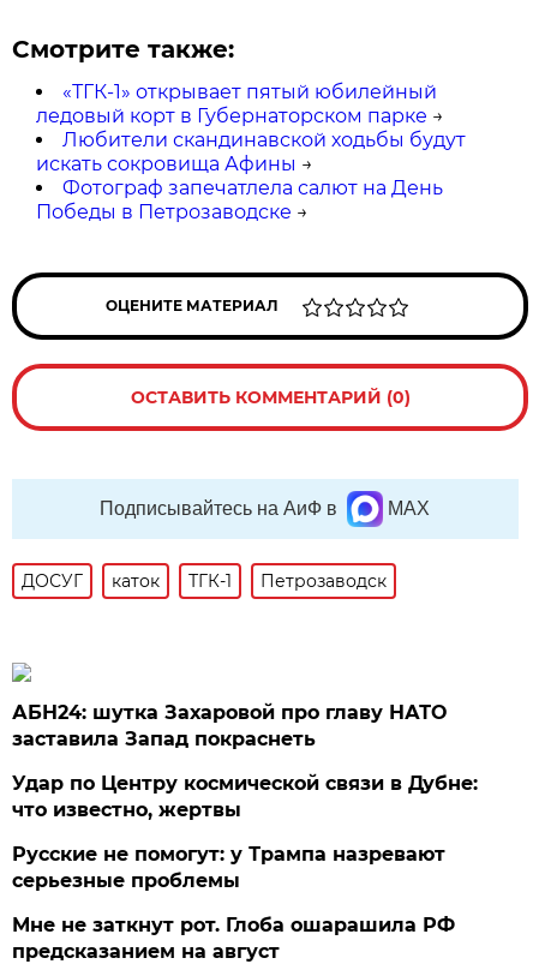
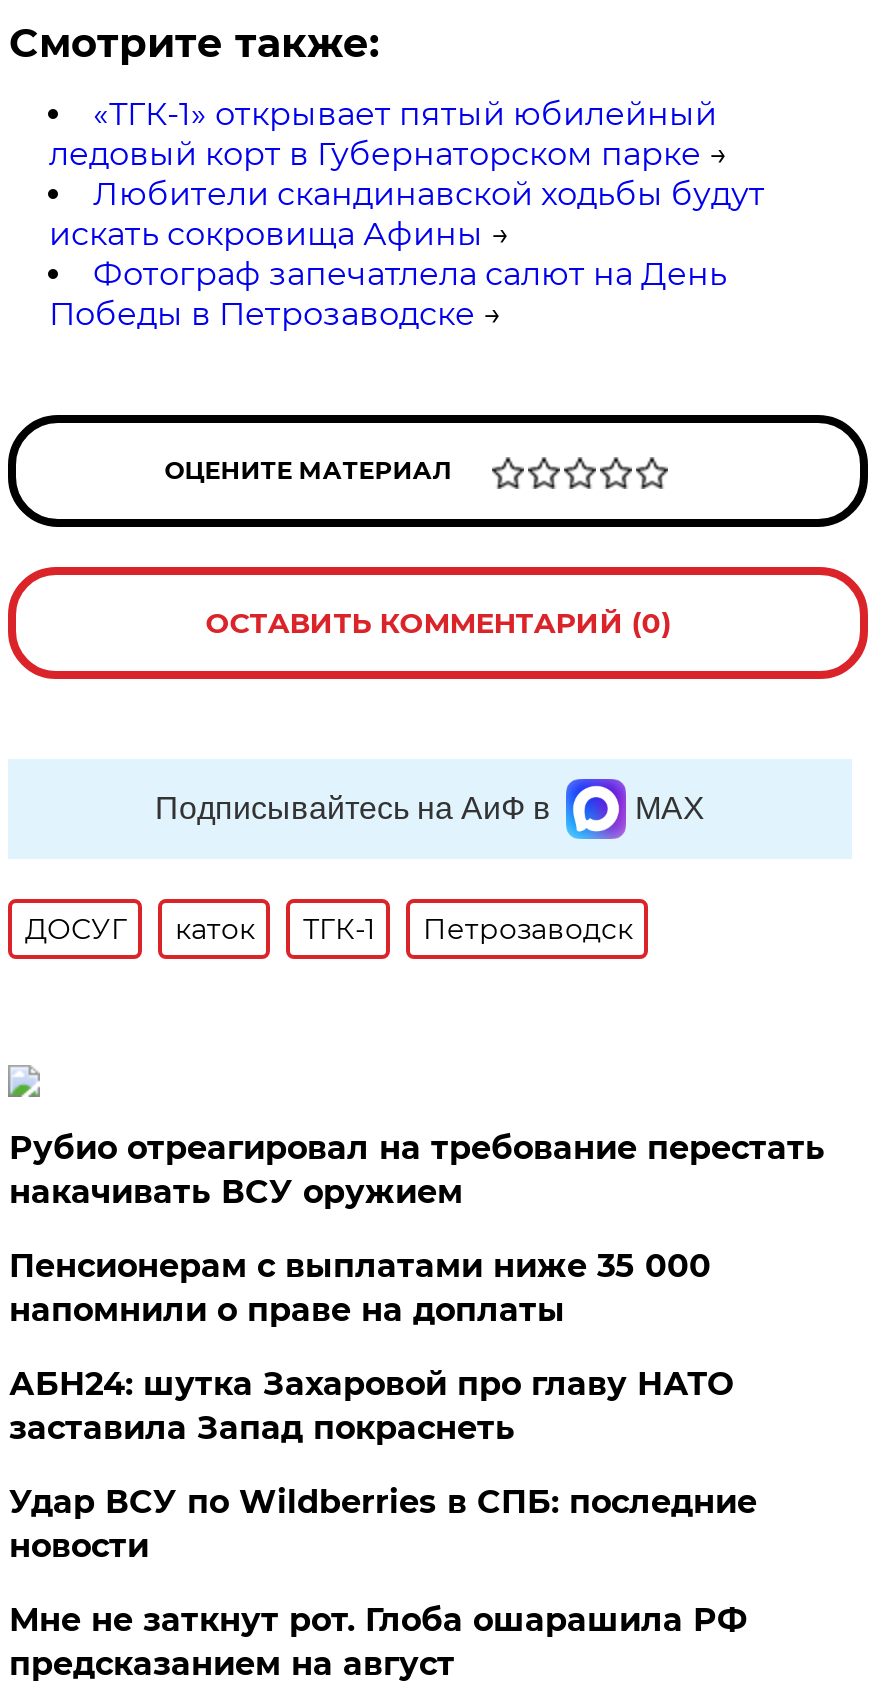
+ Рубио отреагировал на требование перестать
+ накачивать ВСУ оружием
+ Пенсионерам с выплатами ниже 35 000
+ напомнили о праве на доплаты

moved down: АБН24: шутка Захаровой про главу НАТО | заставила Запад покраснеть

- Удар по Центру космической связи в Дубне:
- что известно, жертвы
- Русские не помогут: у Трампа назревают
- серьезные проблемы
+ Удар ВСУ по Wildberries в СПБ: последние
+ новости
